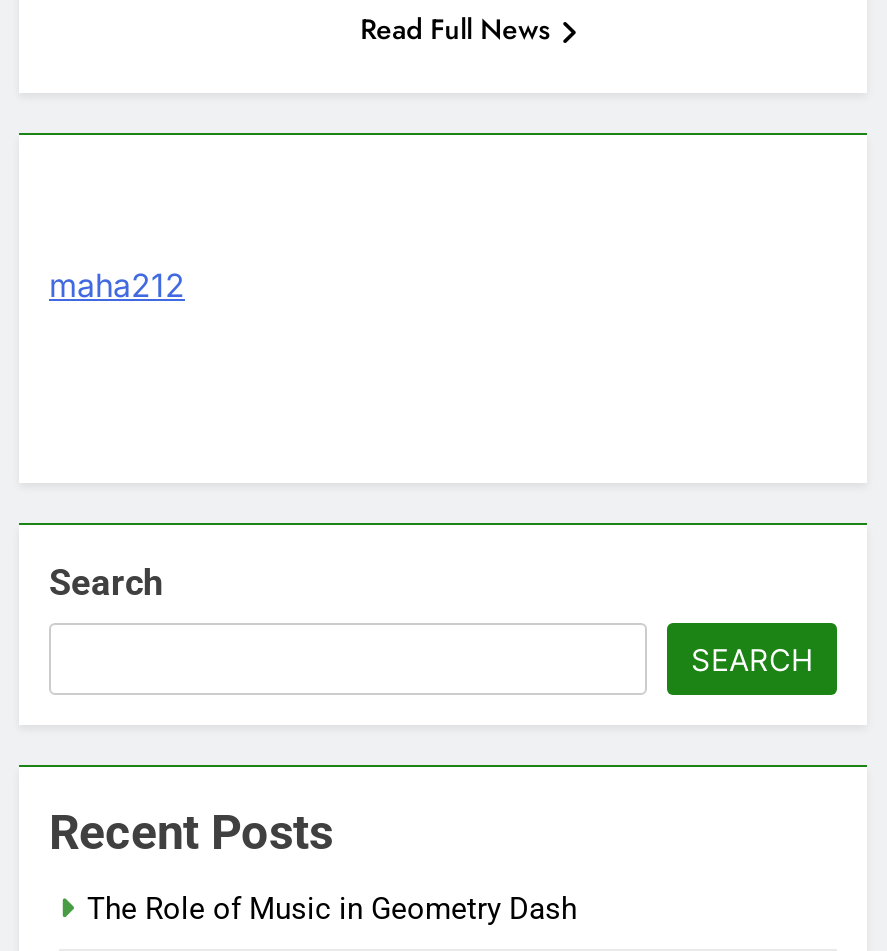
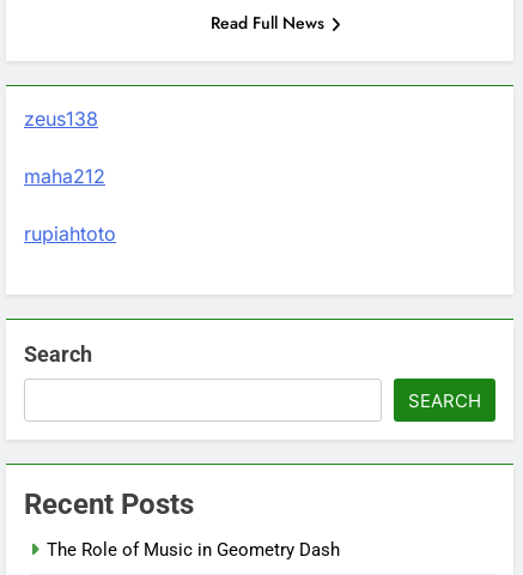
+ zeus138

+ rupiahtoto
